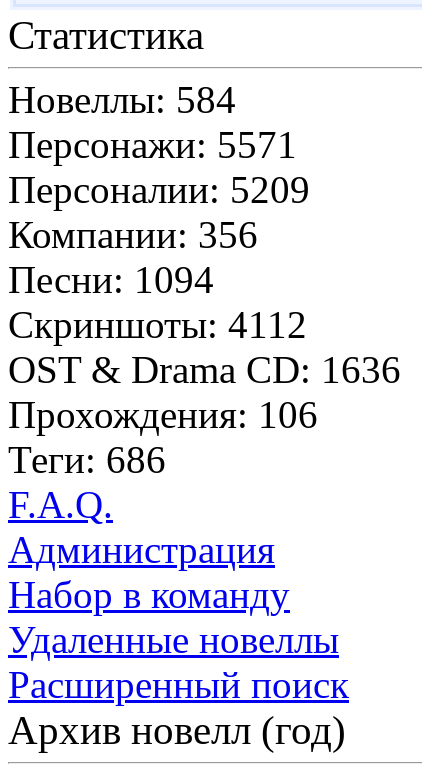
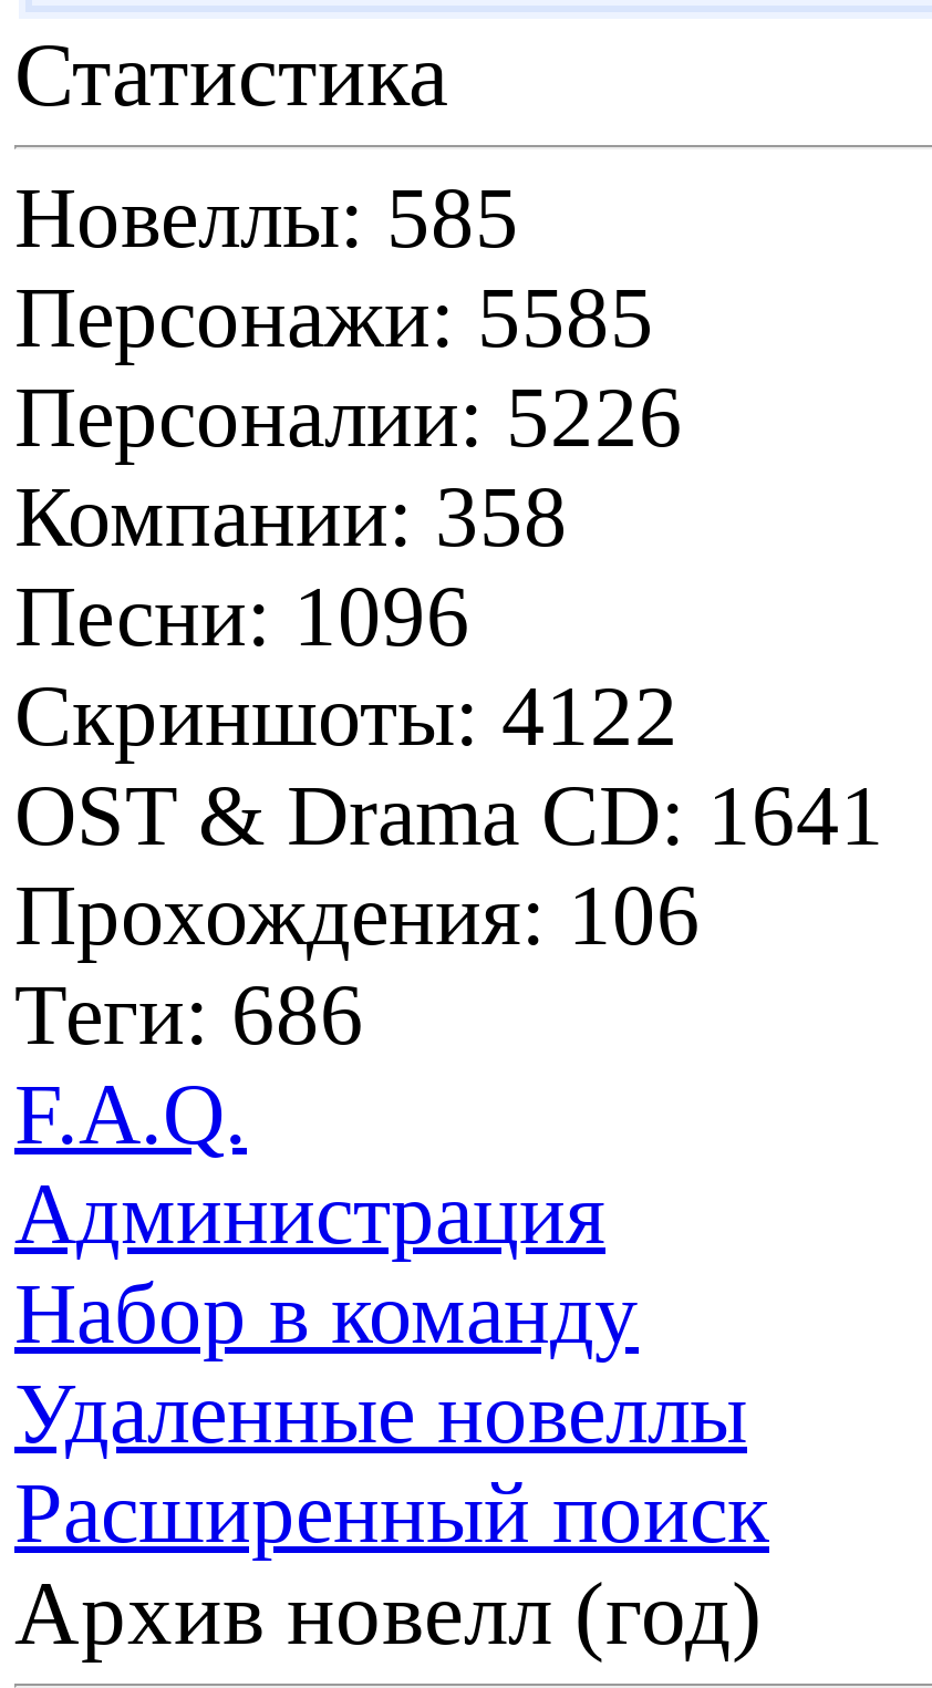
- Новеллы: 584
+ Новеллы: 585

- Персонажи: 5571
+ Персонажи: 5585

- Персоналии: 5209
+ Персоналии: 5226

- Компании: 356
+ Компании: 358

- Песни: 1094
+ Песни: 1096

- Скриншоты: 4112
+ Скриншоты: 4122

- OST & Drama CD: 1636
+ OST & Drama CD: 1641
